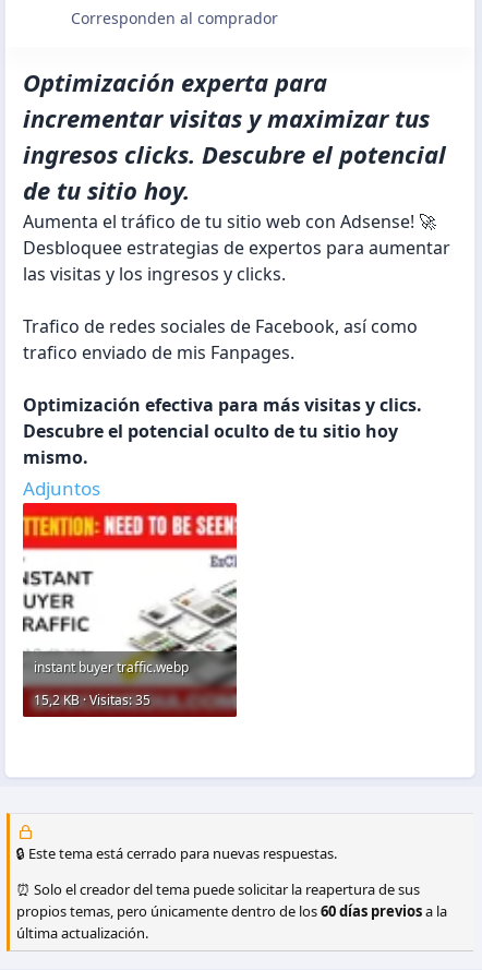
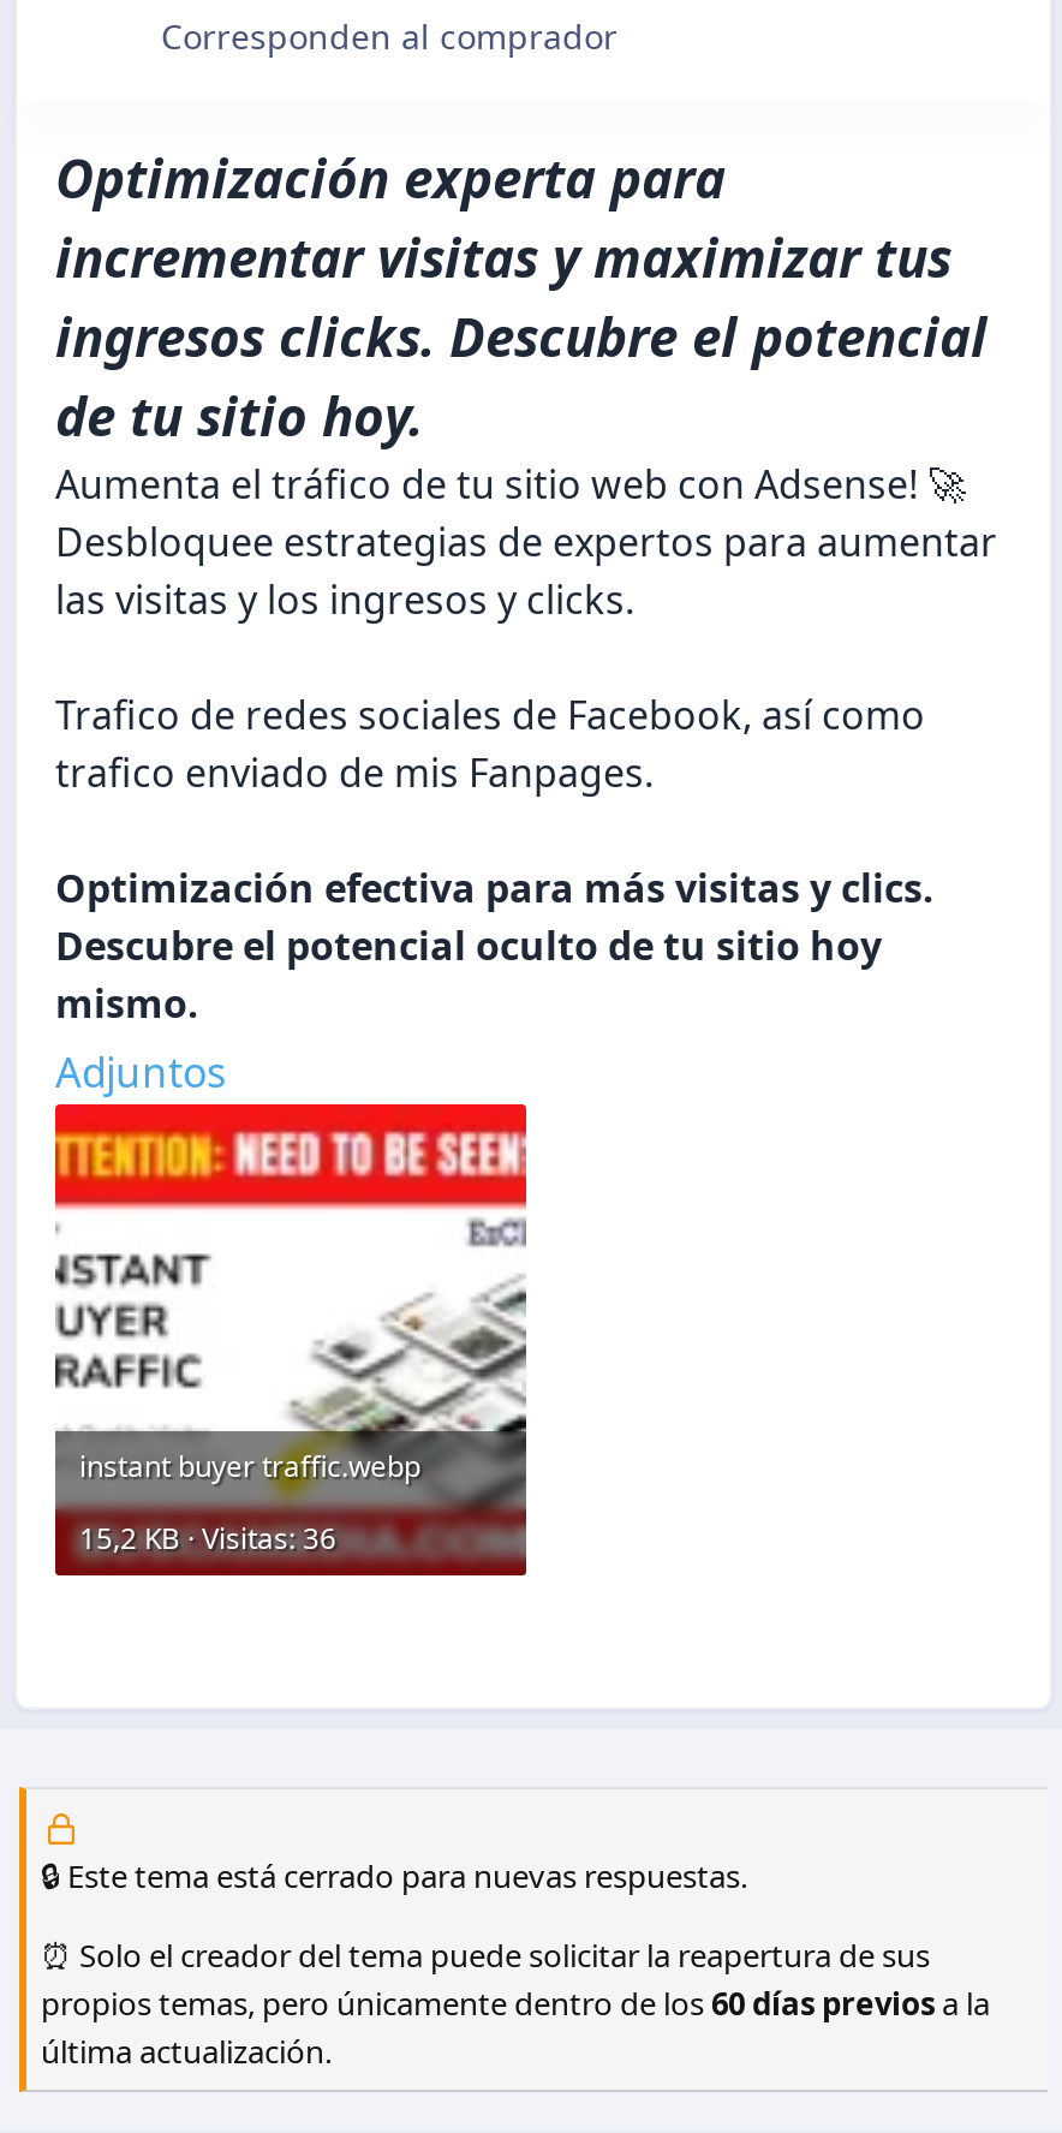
- 15,2 KB · Visitas: 35
+ 15,2 KB · Visitas: 36
